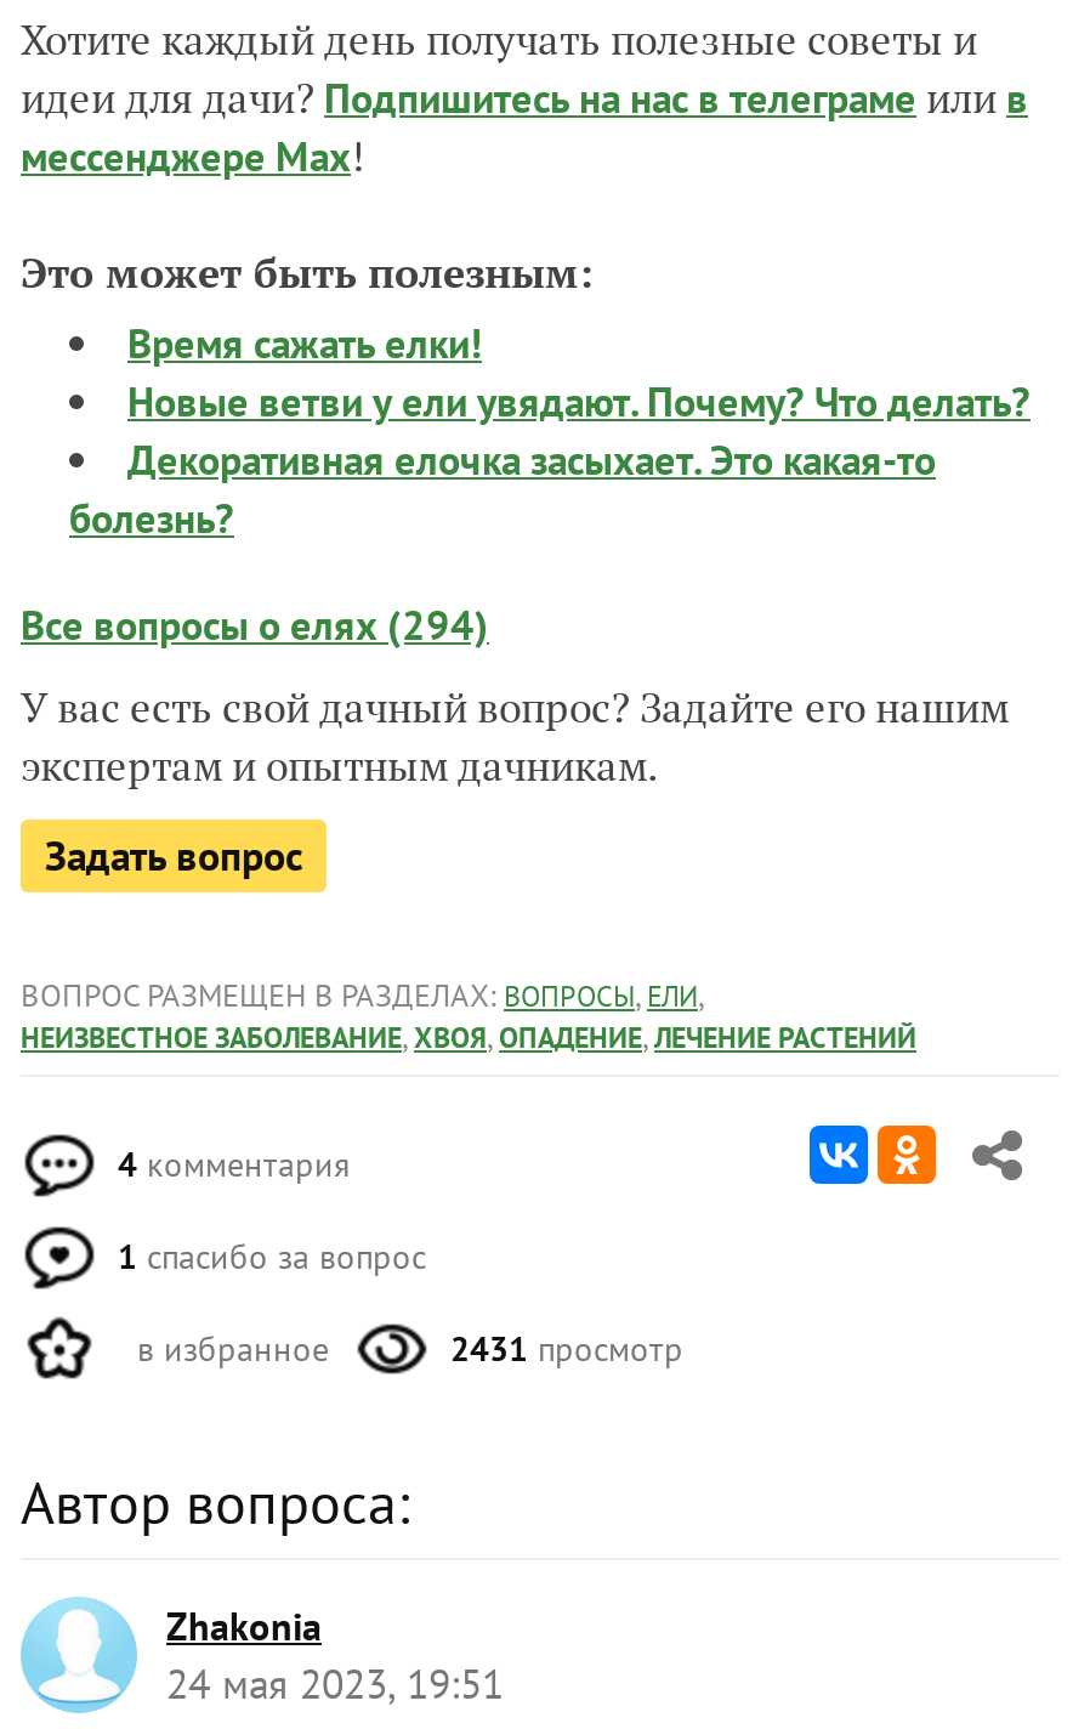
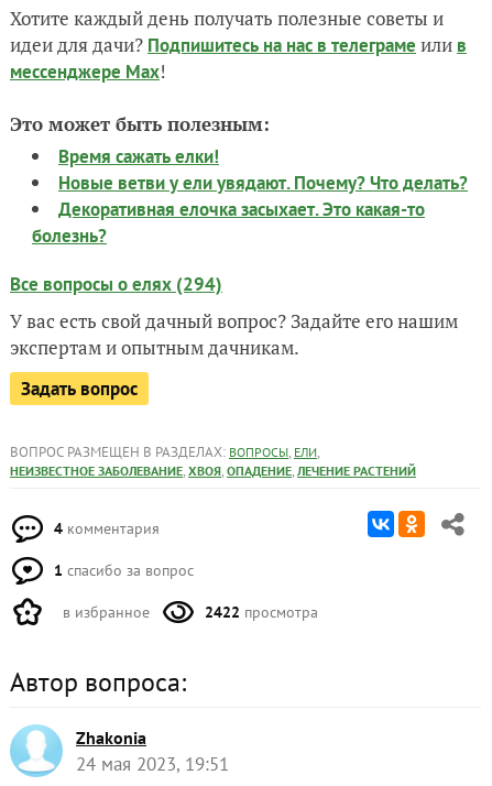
- 2431 просмотр
+ 2422 просмотра
